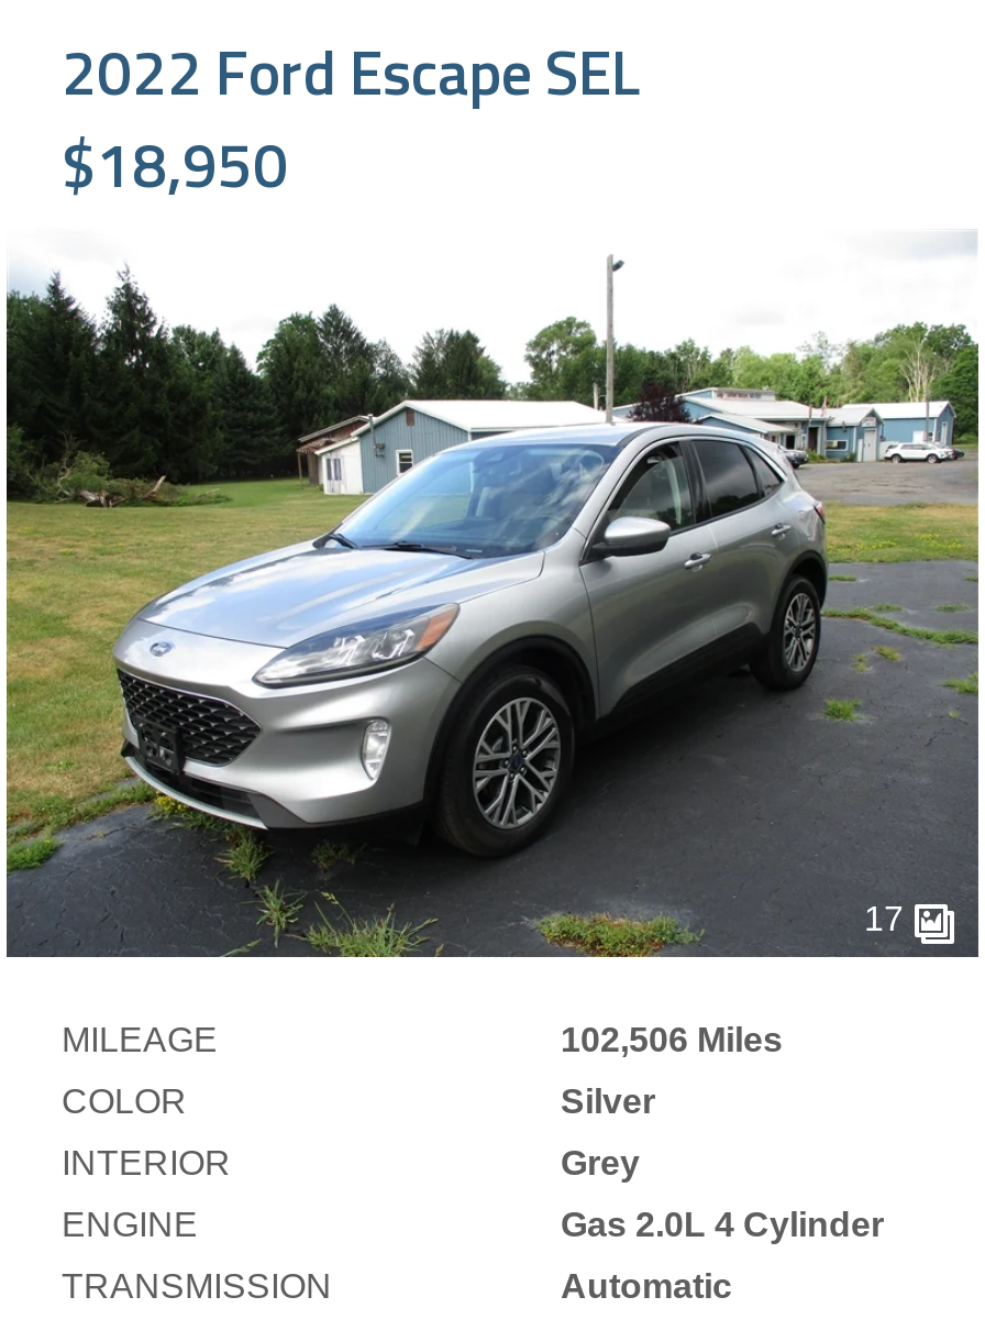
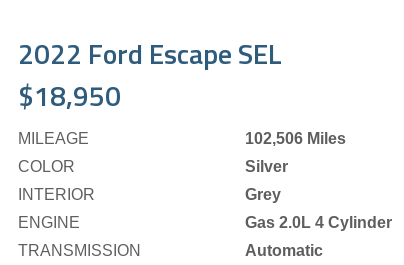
- [image]
- 17
